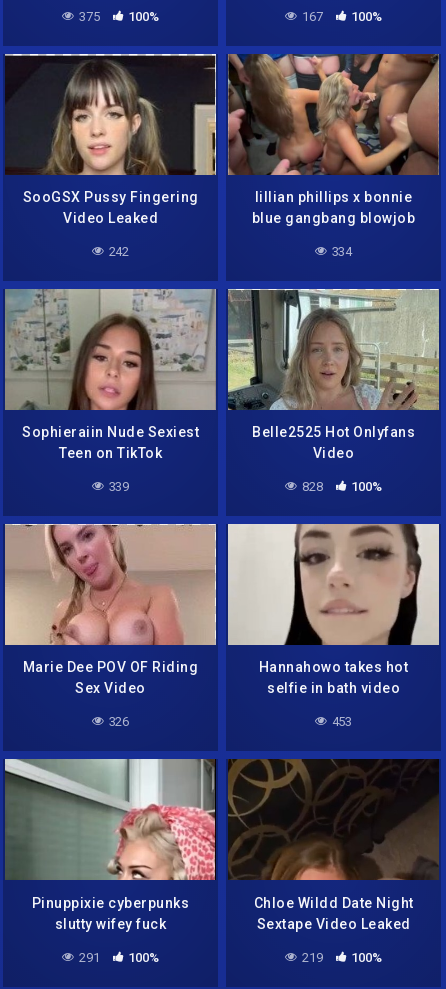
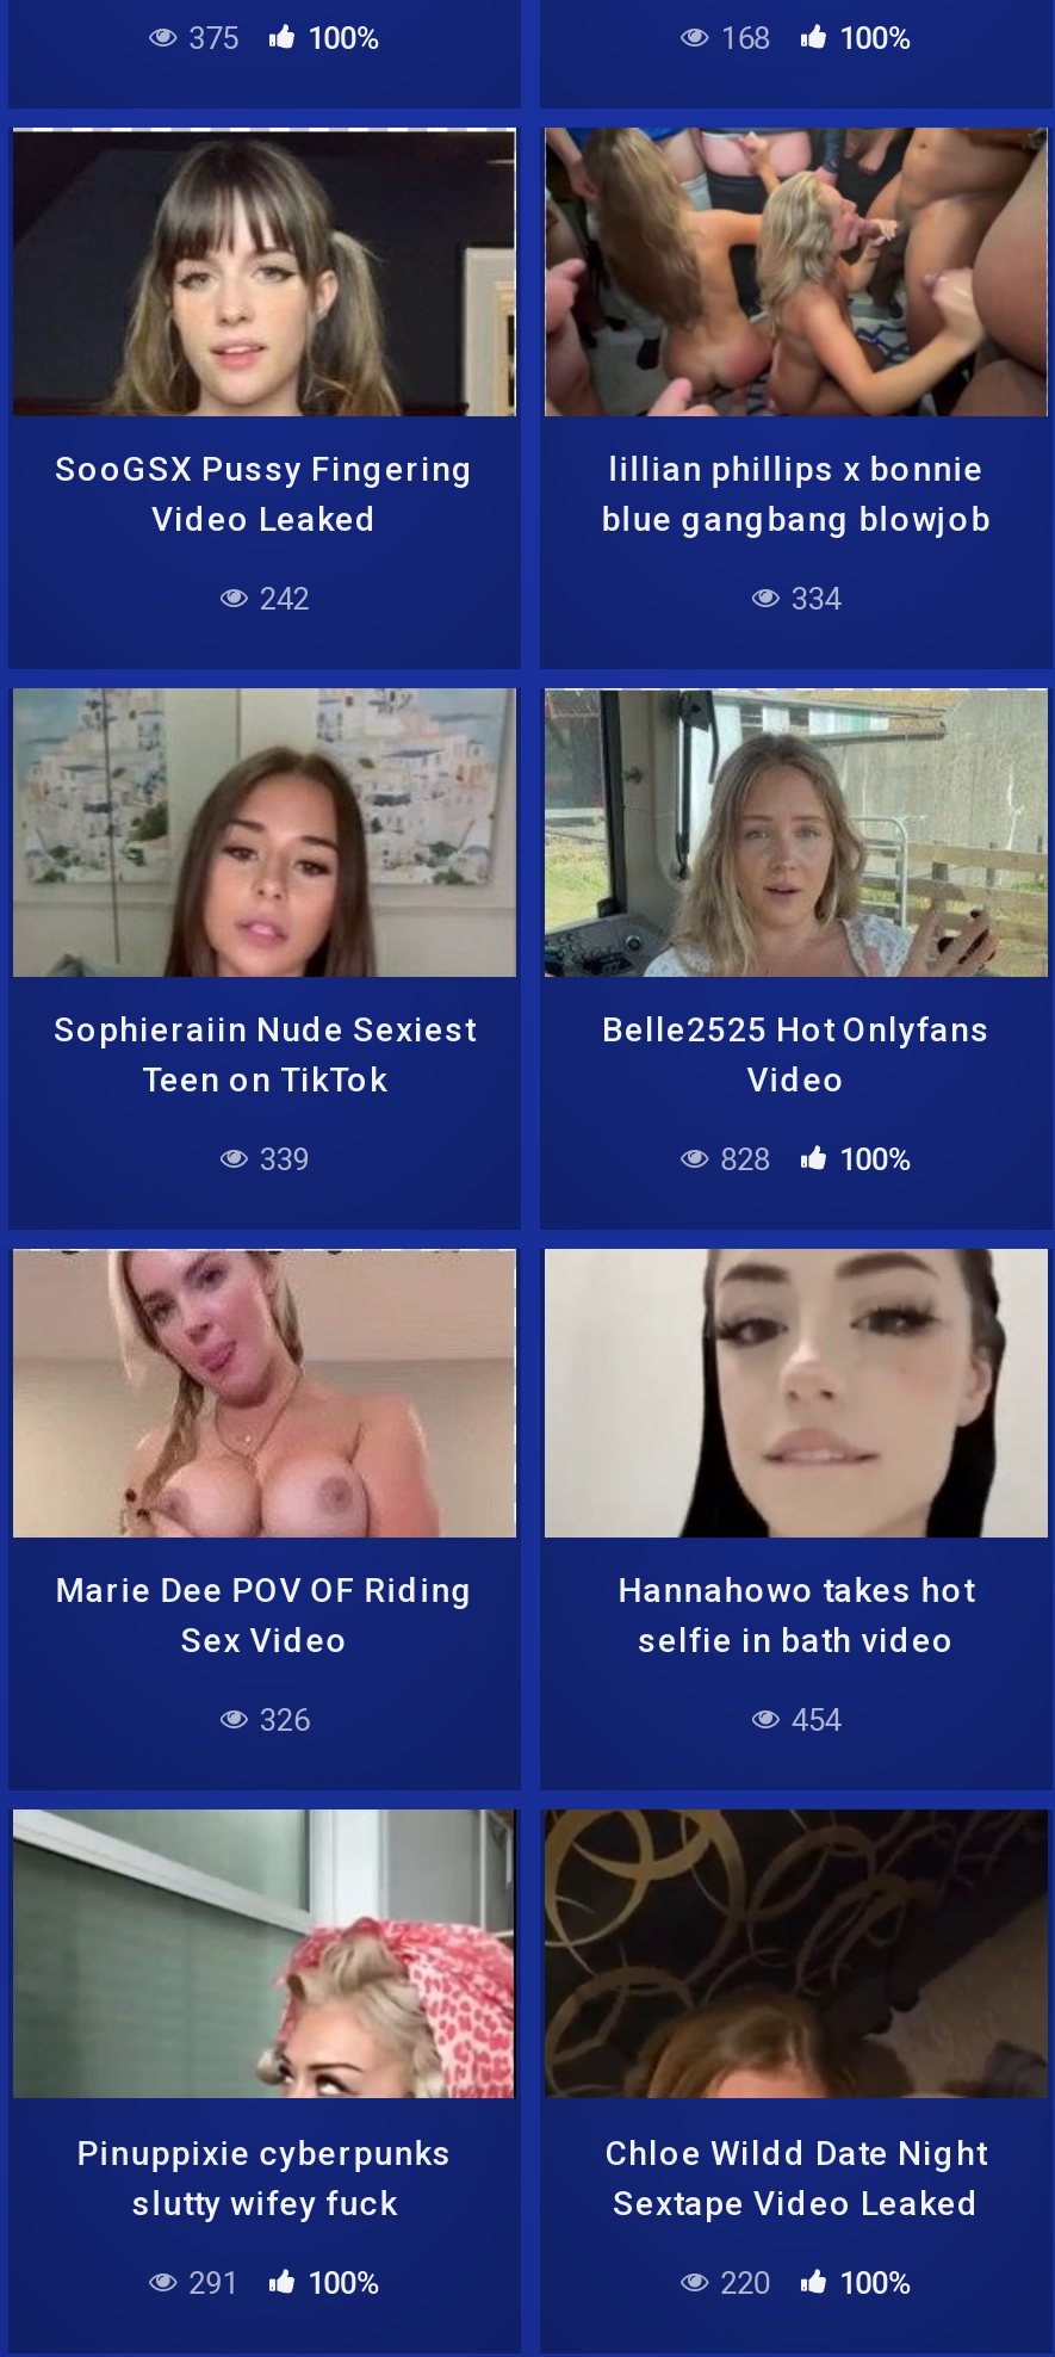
- 167 100%
+ 168 100%

- 453
+ 454

- 219 100%
+ 220 100%
